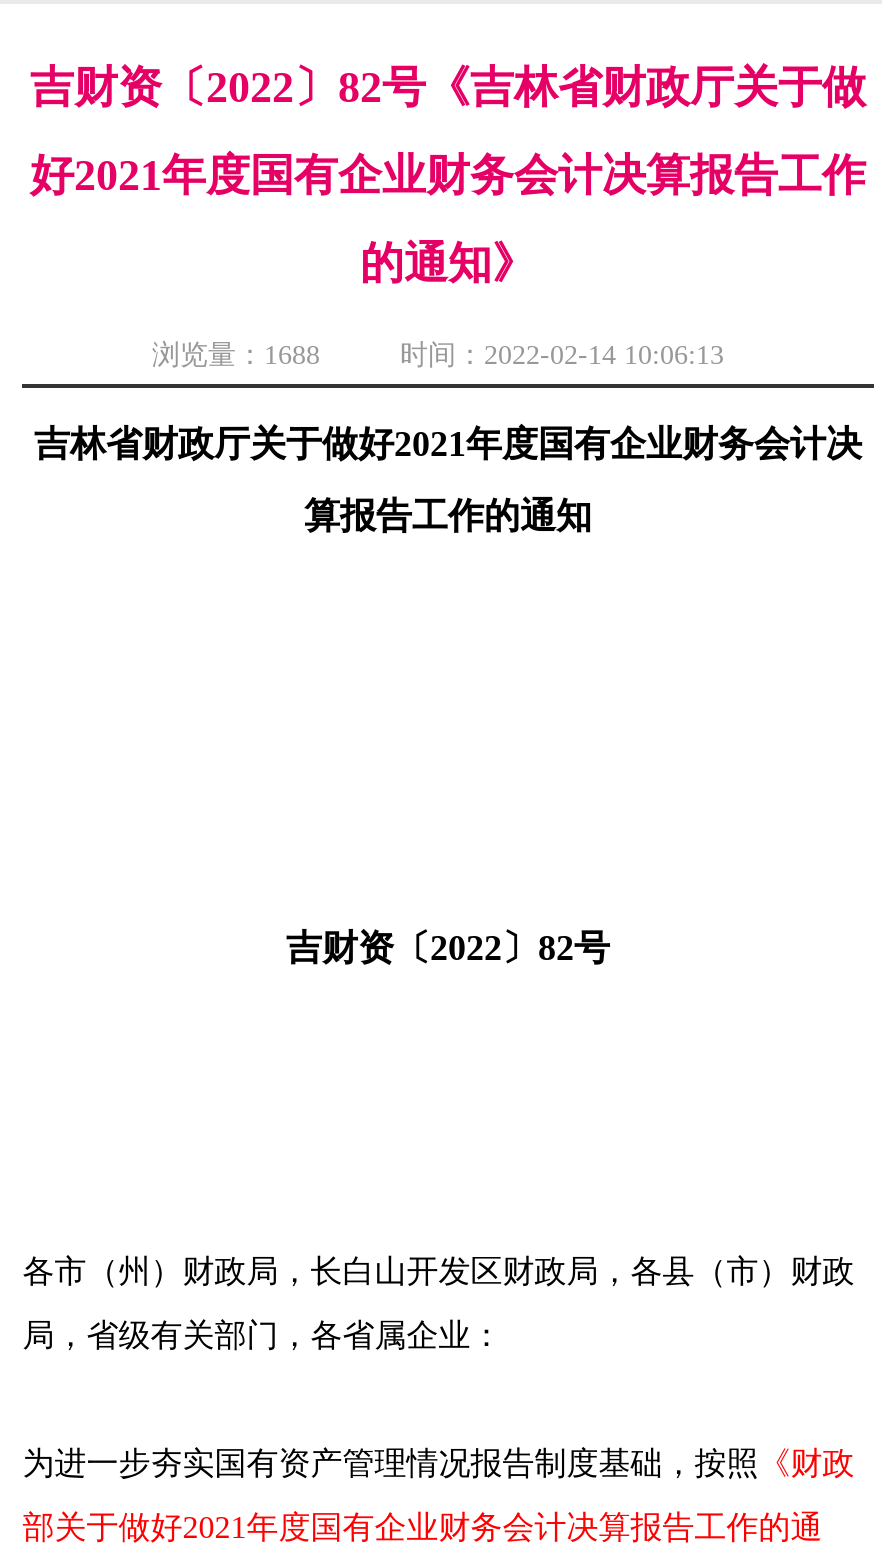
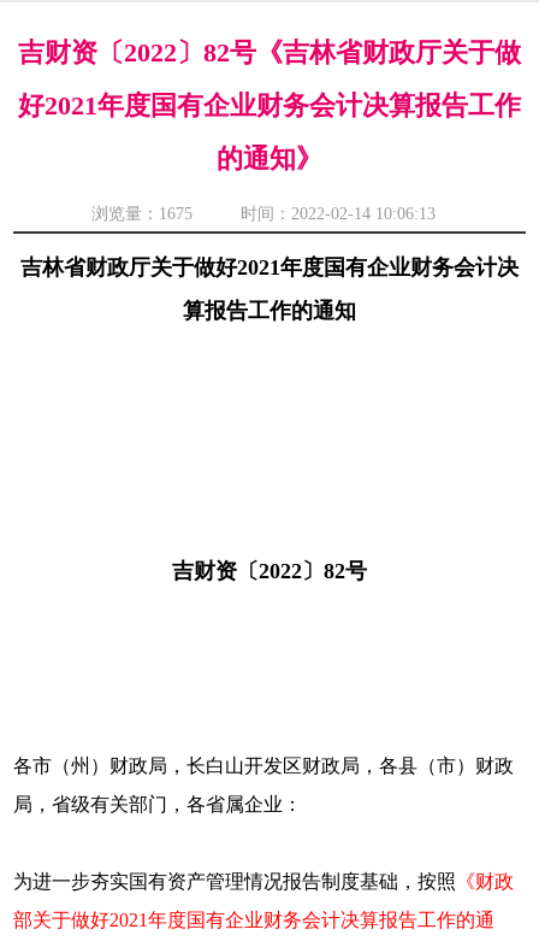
- 浏览量：1688 时间：2022-02-14 10:06:13
+ 浏览量：1675 时间：2022-02-14 10:06:13
